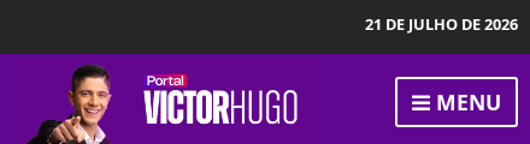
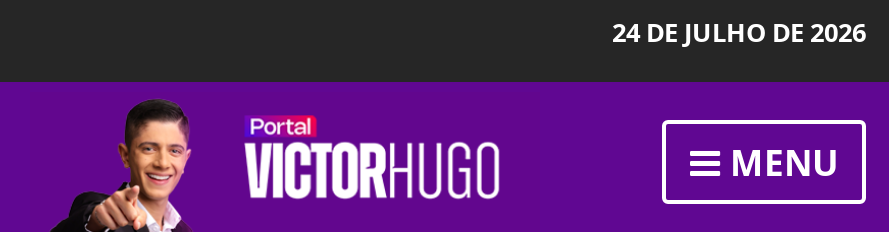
- 21 DE JULHO DE 2026
+ 24 DE JULHO DE 2026
